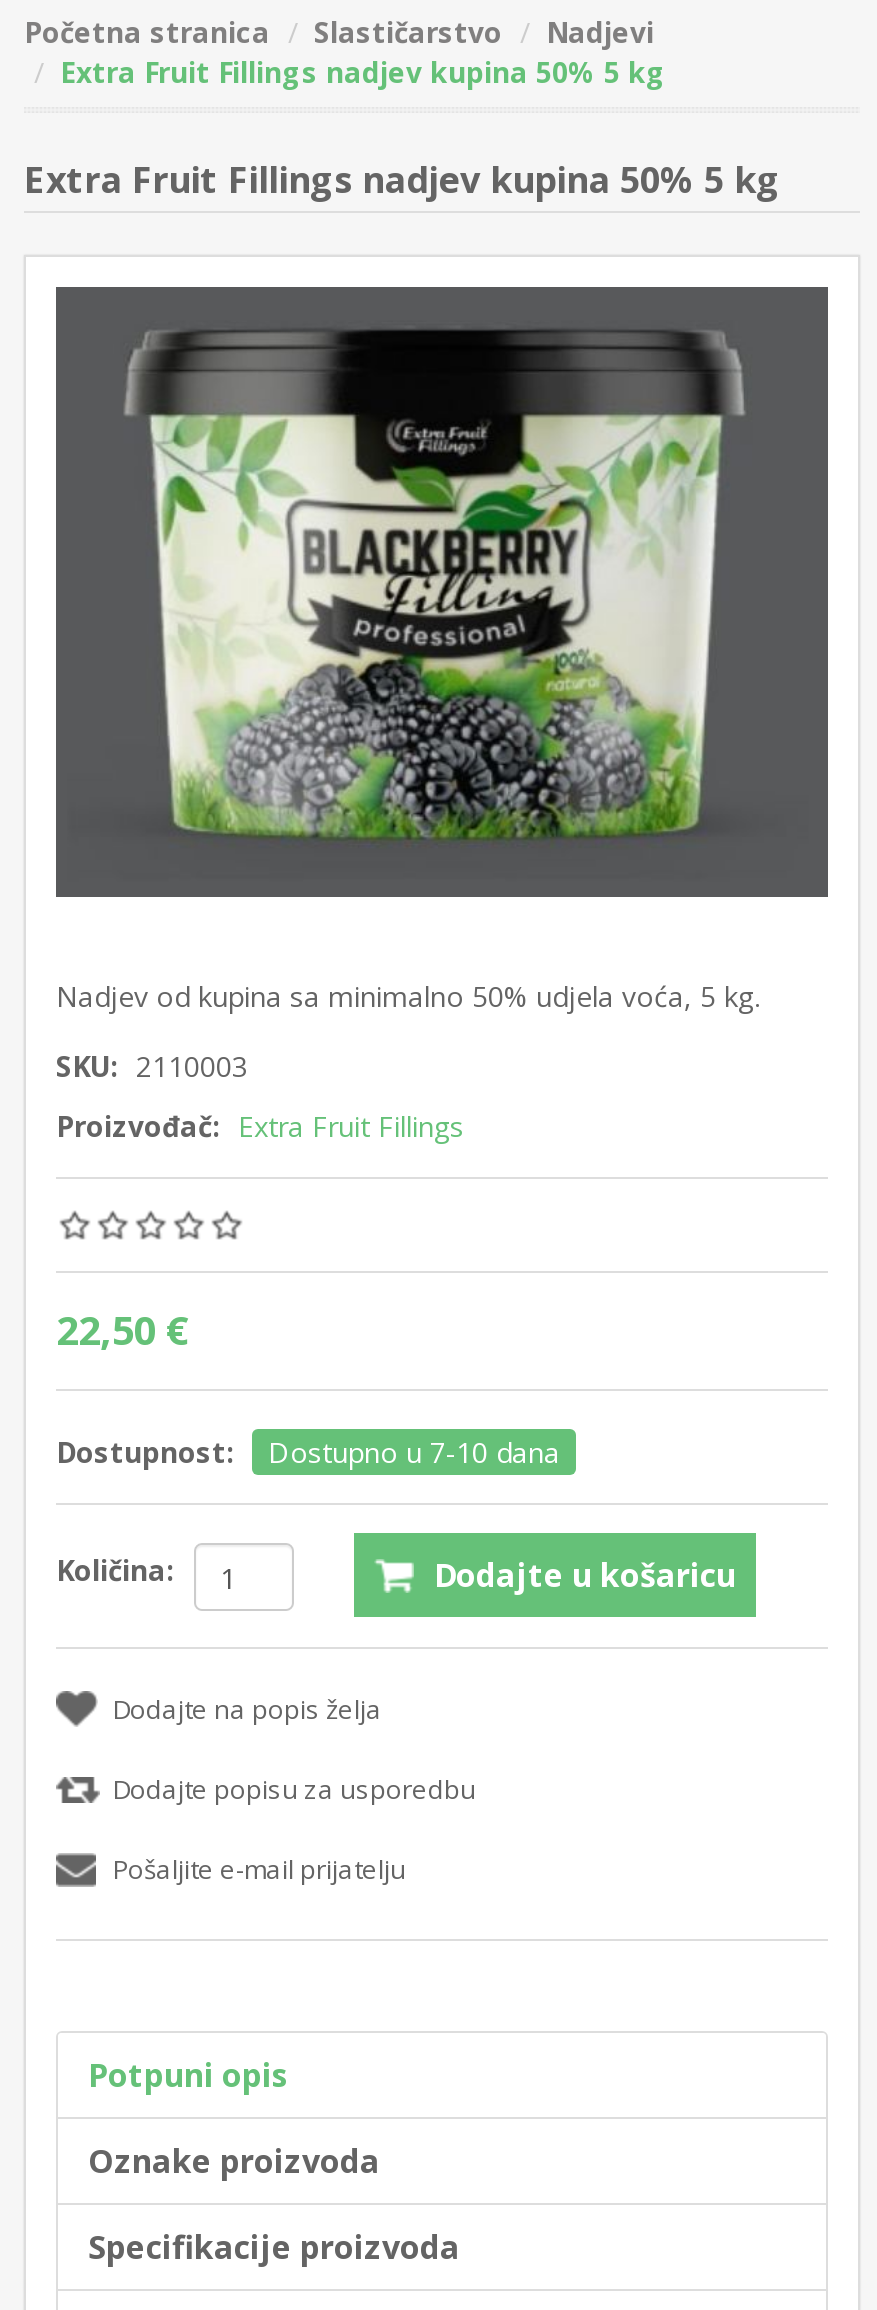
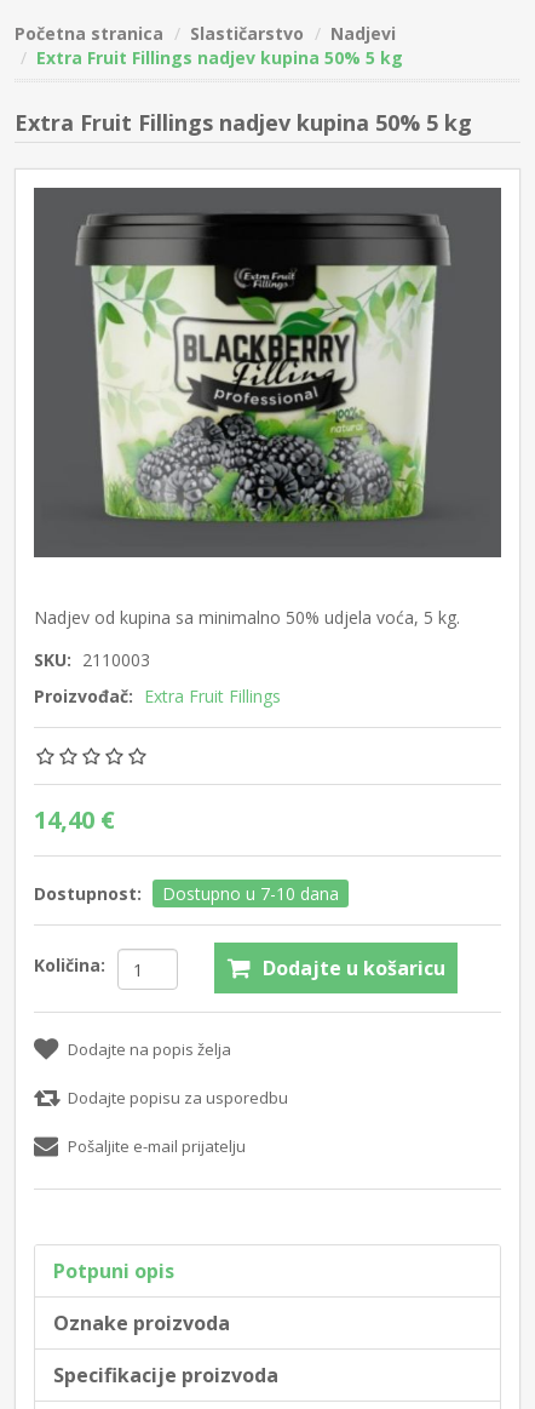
- 22,50 €
+ 14,40 €
